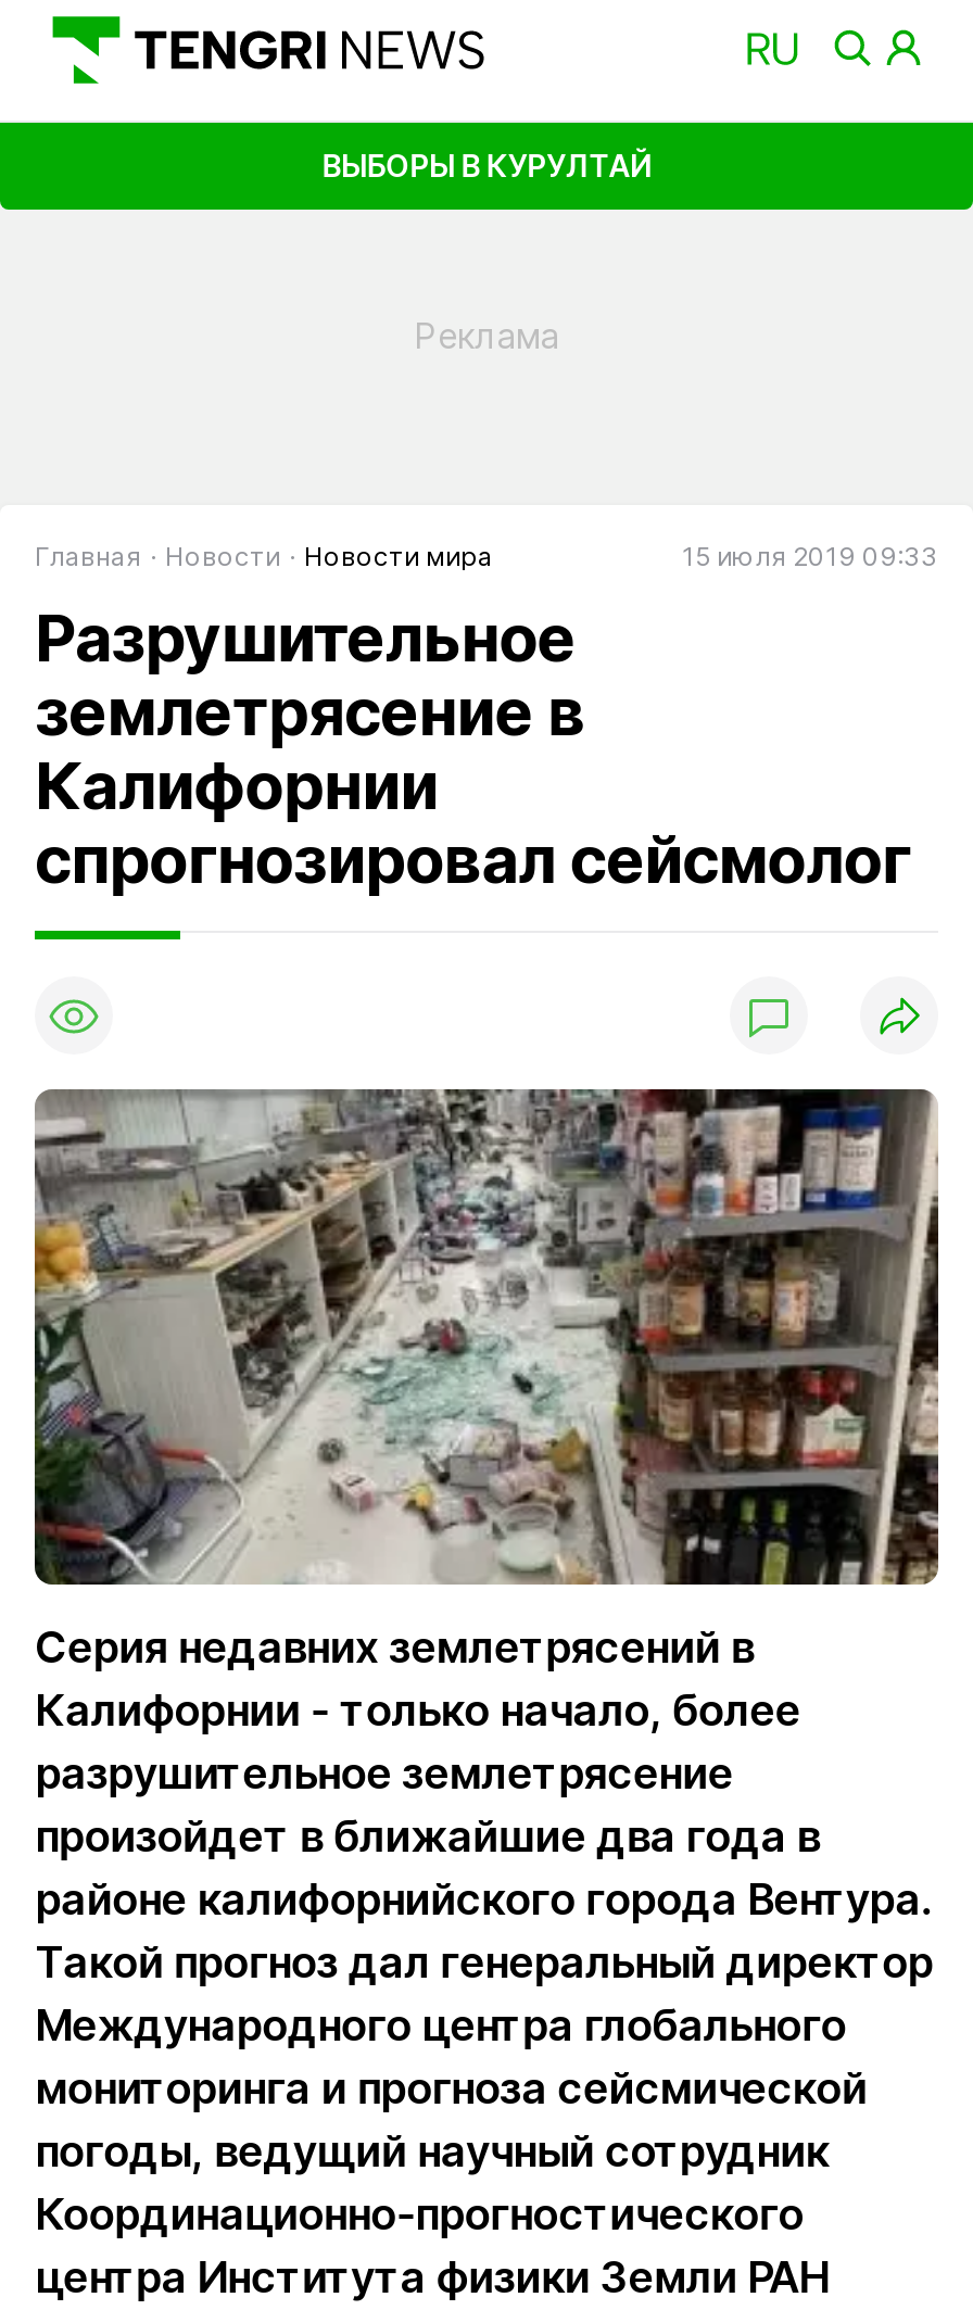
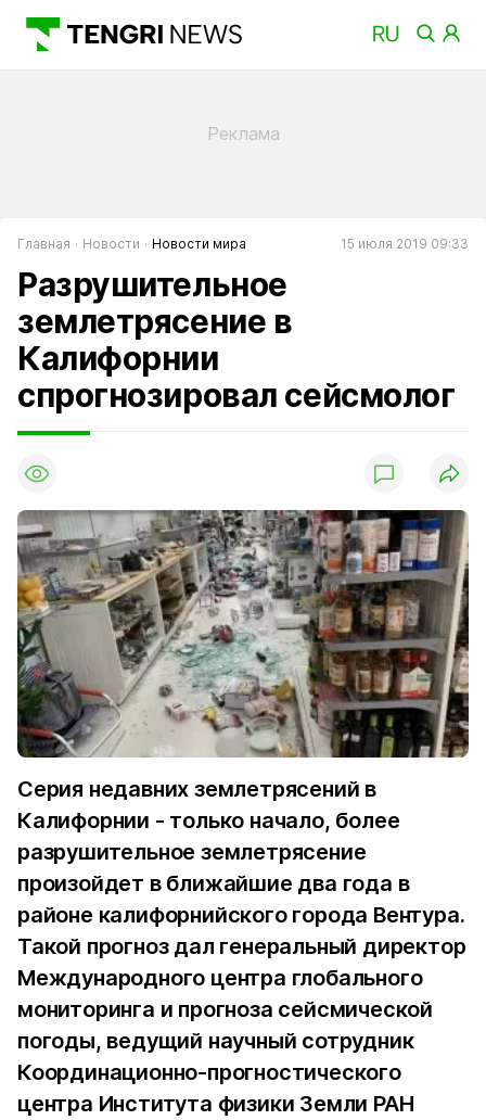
- ВЫБОРЫ В КУРУЛТАЙ
